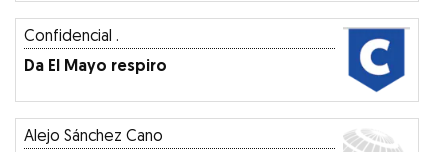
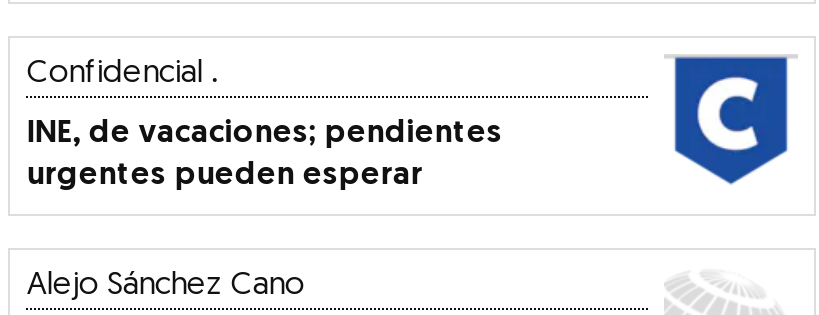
- Da El Mayo respiro
+ INE, de vacaciones; pendientes
+ urgentes pueden esperar
